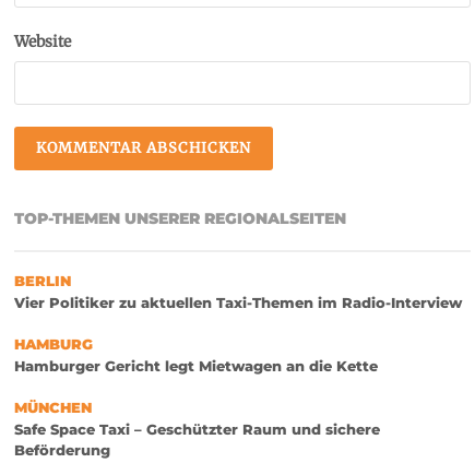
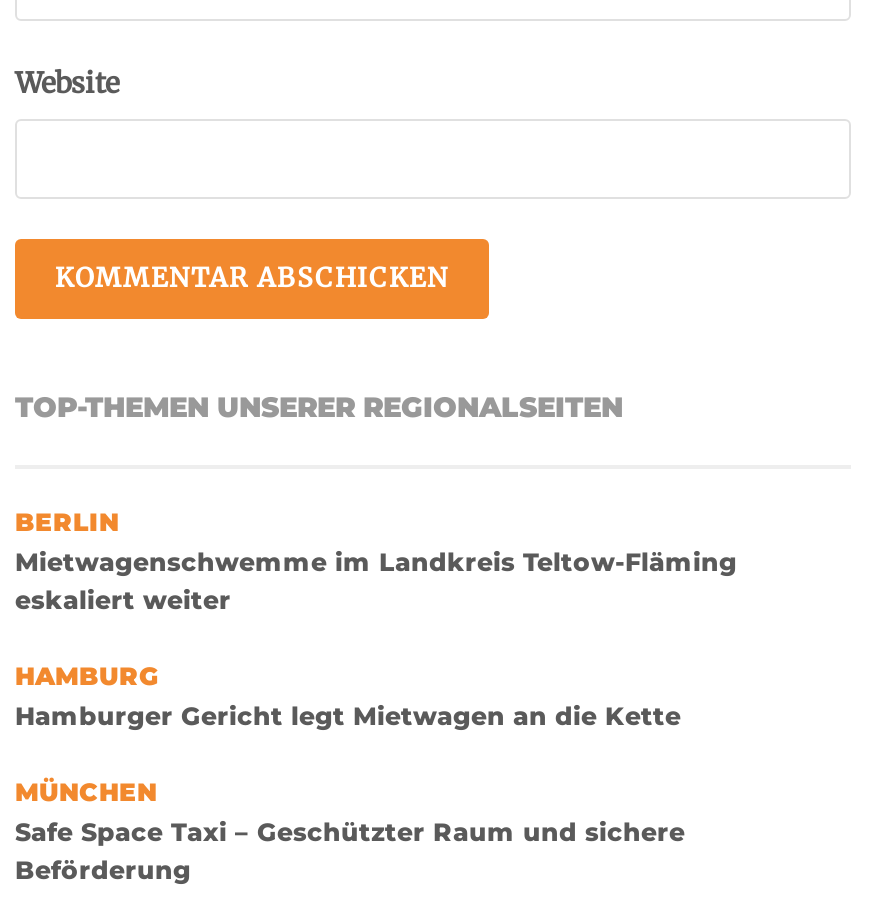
- Vier Politiker zu aktuellen Taxi-Themen im Radio-Interview
+ Mietwagenschwemme im Landkreis Teltow-Fläming
+ eskaliert weiter
